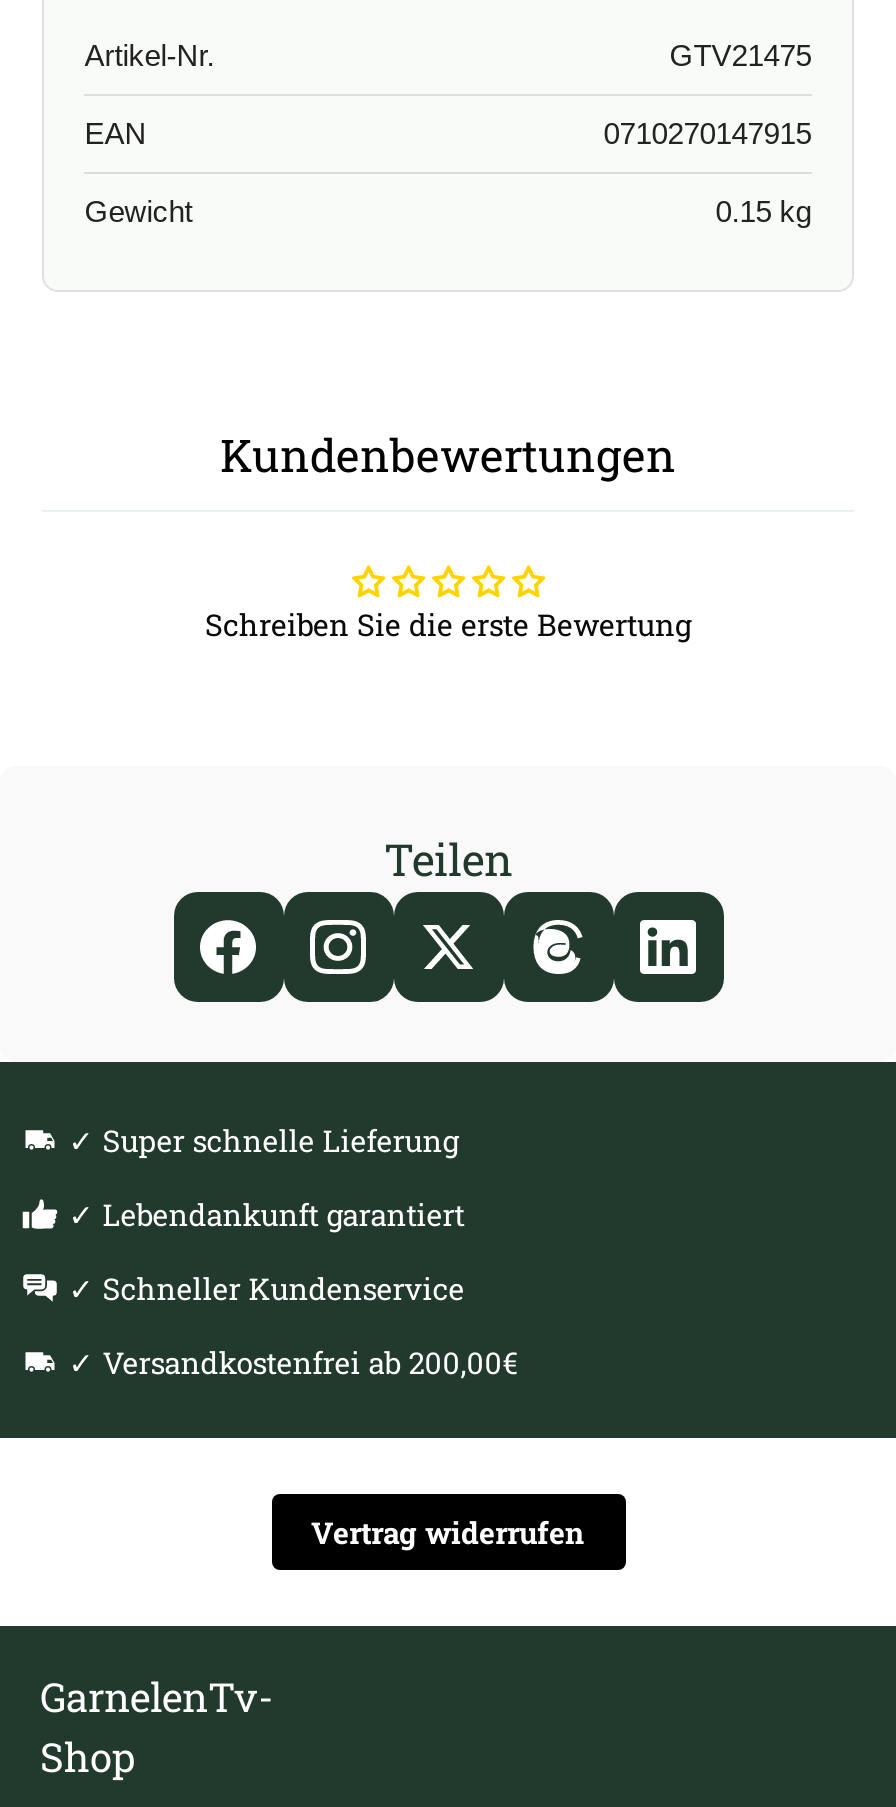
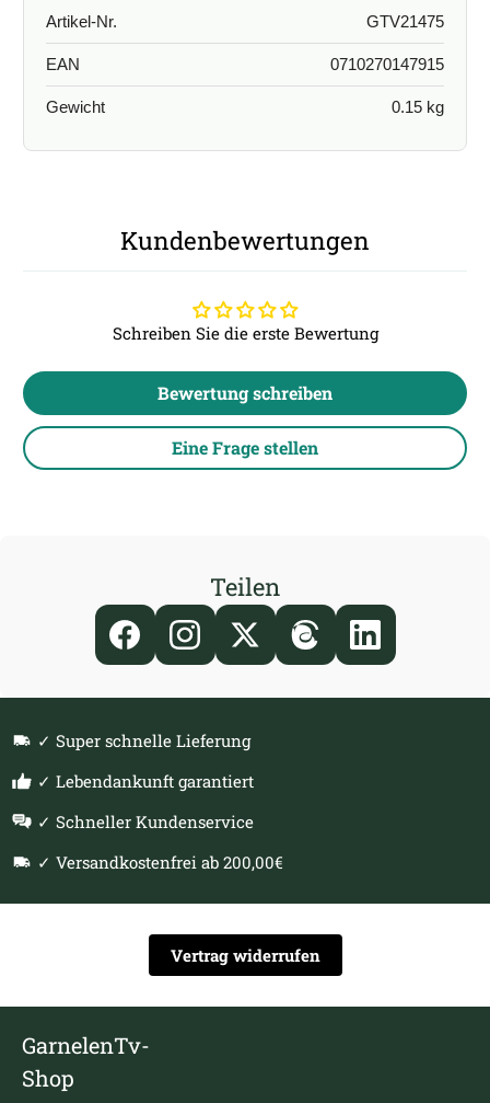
+ Bewertung schreiben
+ Eine Frage stellen
